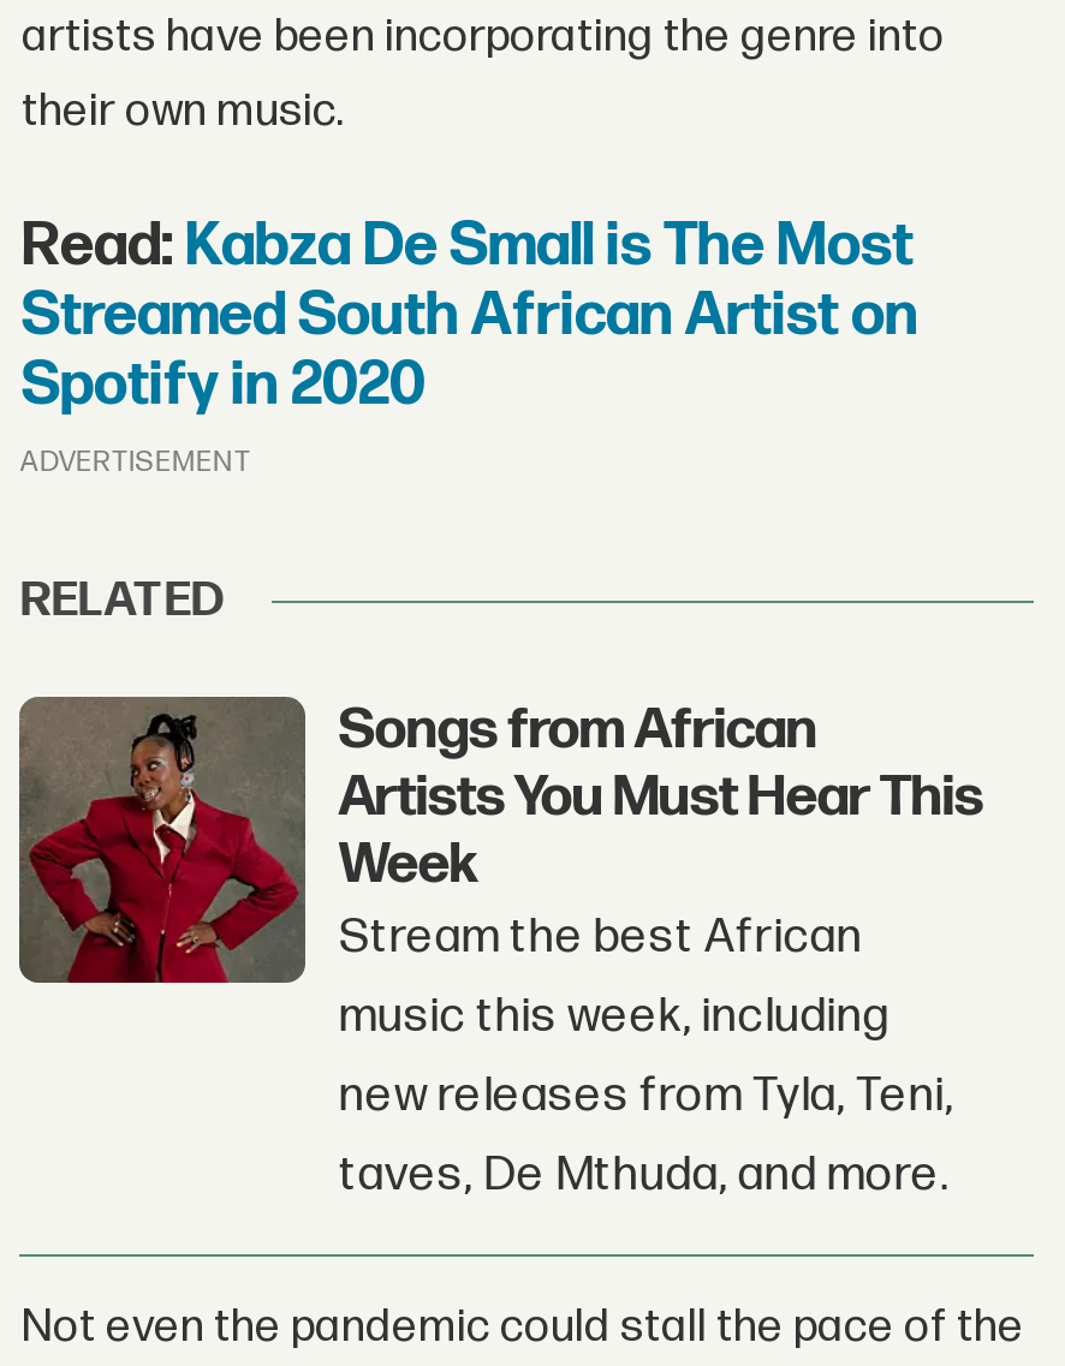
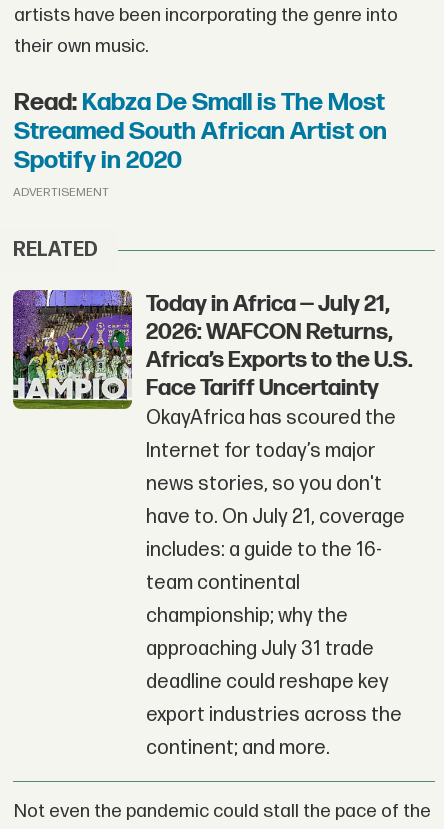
- [image]
- Songs from African
- Artists You Must Hear This
- Week
- Stream the best African
- music this week, including
- new releases from Tyla, Teni,
- taves, De Mthuda, and more.
+ [image]
+ Today in Africa — July 21,
+ 2026: WAFCON Returns,
+ Africa’s Exports to the U.S.
+ Face Tariff Uncertainty
+ OkayAfrica has scoured the
+ Internet for today’s major
+ news stories, so you don't
+ have to. On July 21, coverage
+ includes: a guide to the 16-
+ team continental
+ championship; why the
+ approaching July 31 trade
+ deadline could reshape key
+ export industries across the
+ continent; and more.
